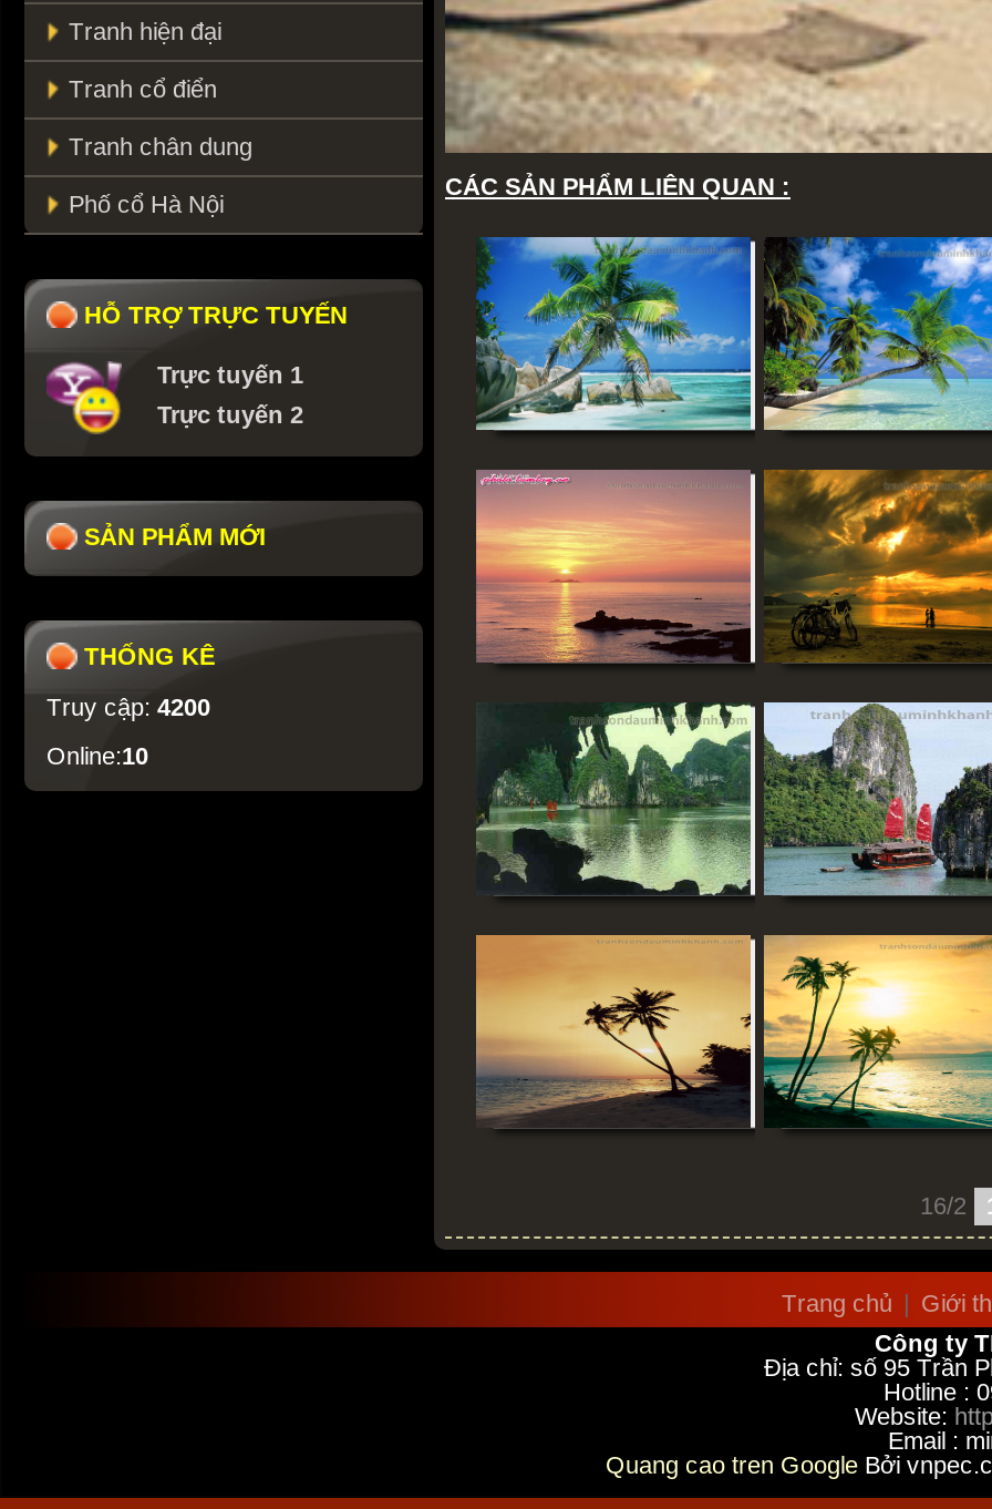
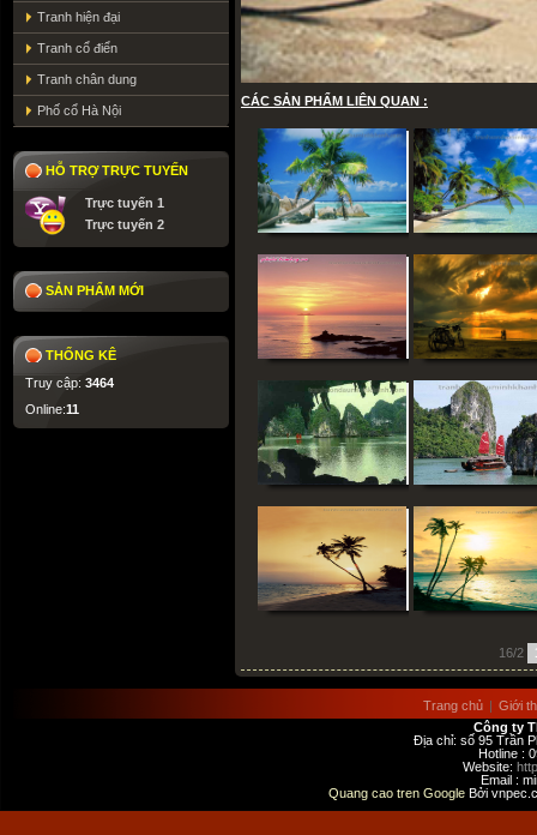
- Truy cập: 4200
+ Truy cập: 3464

- Online:10
+ Online:11
